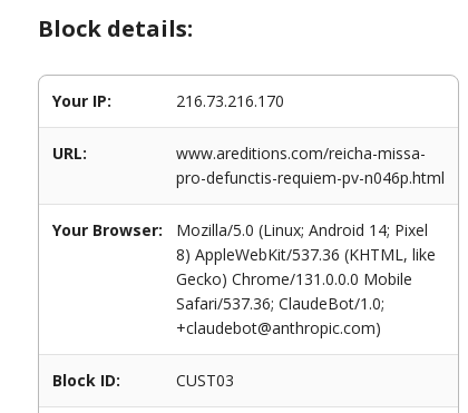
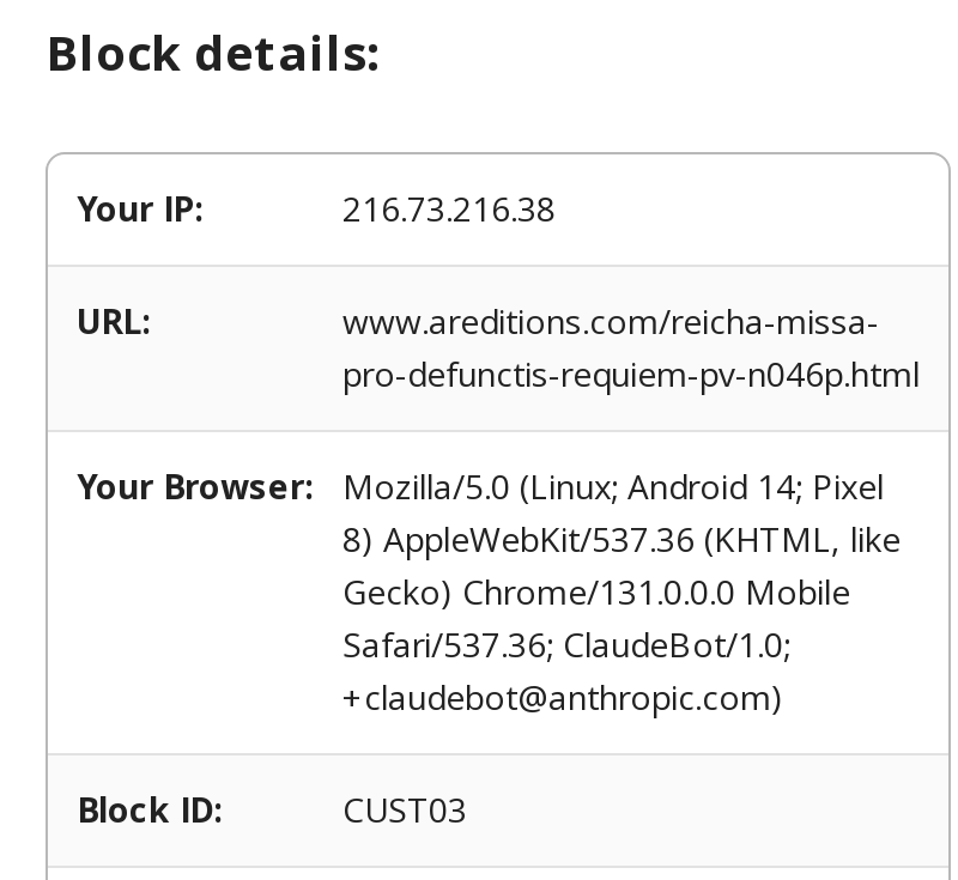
- 216.73.216.170
+ 216.73.216.38
